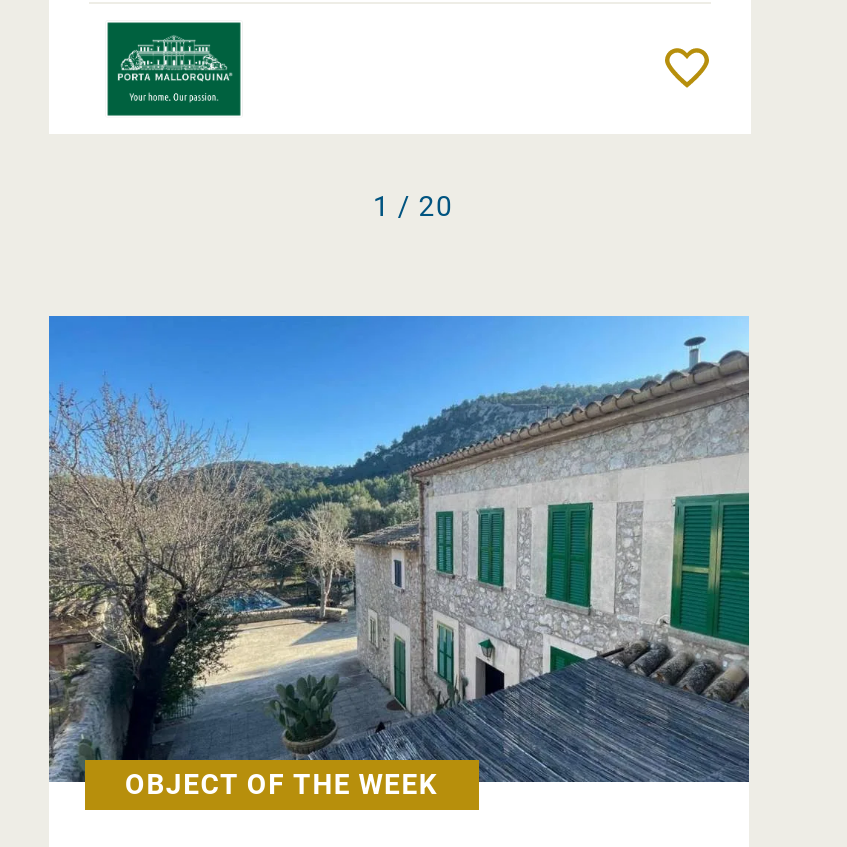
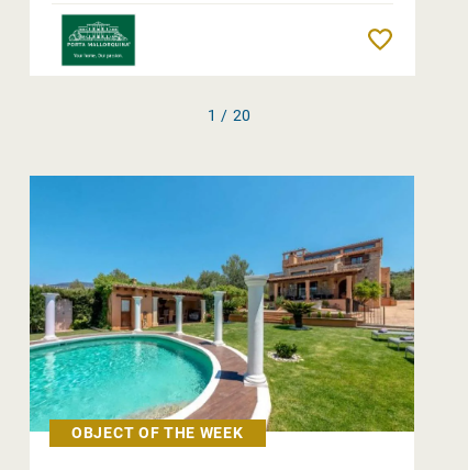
- [image]
+ [image]
